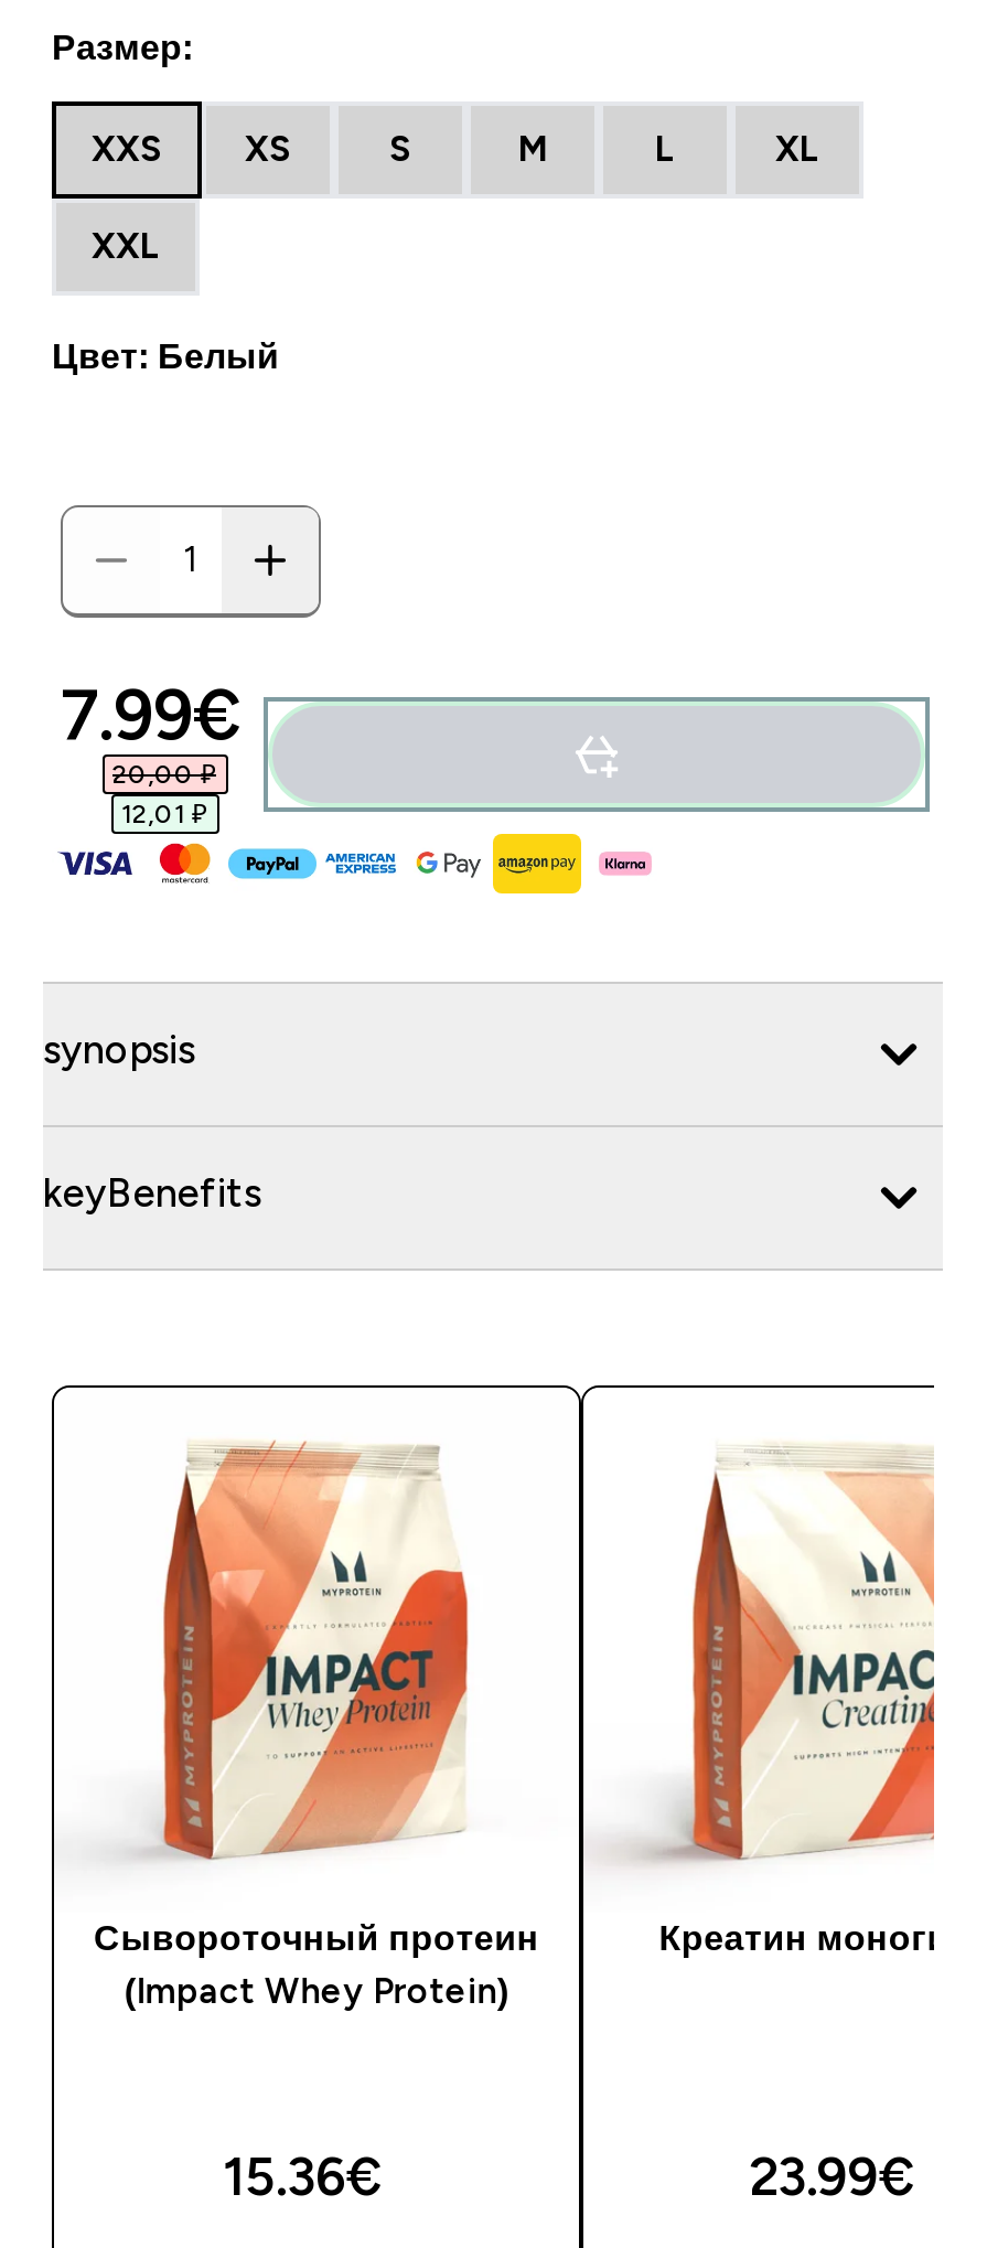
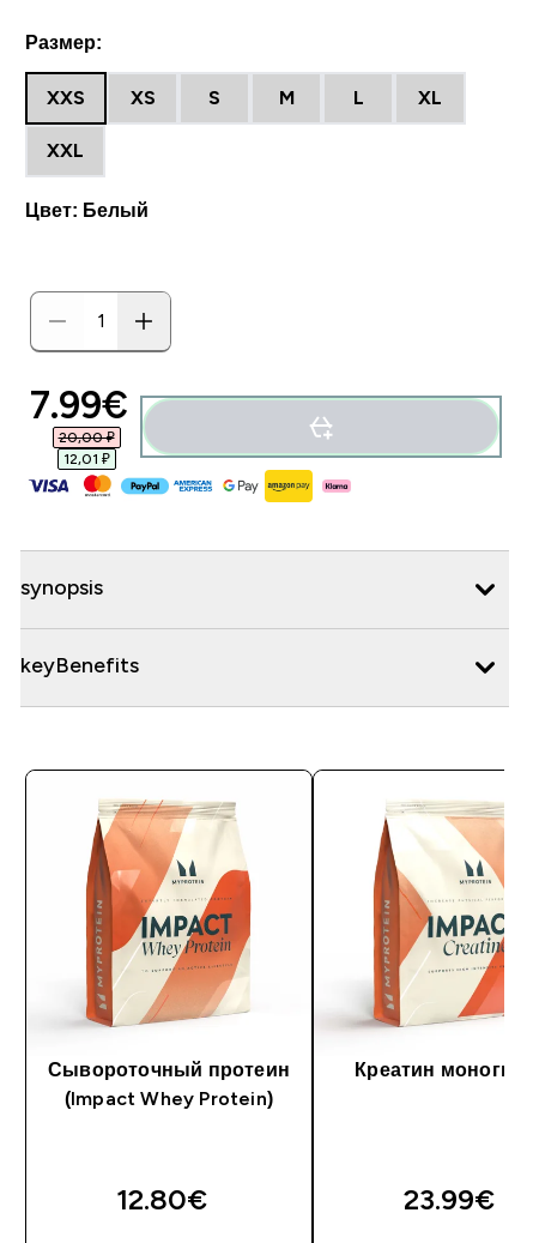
- 15.36€
+ 12.80€
